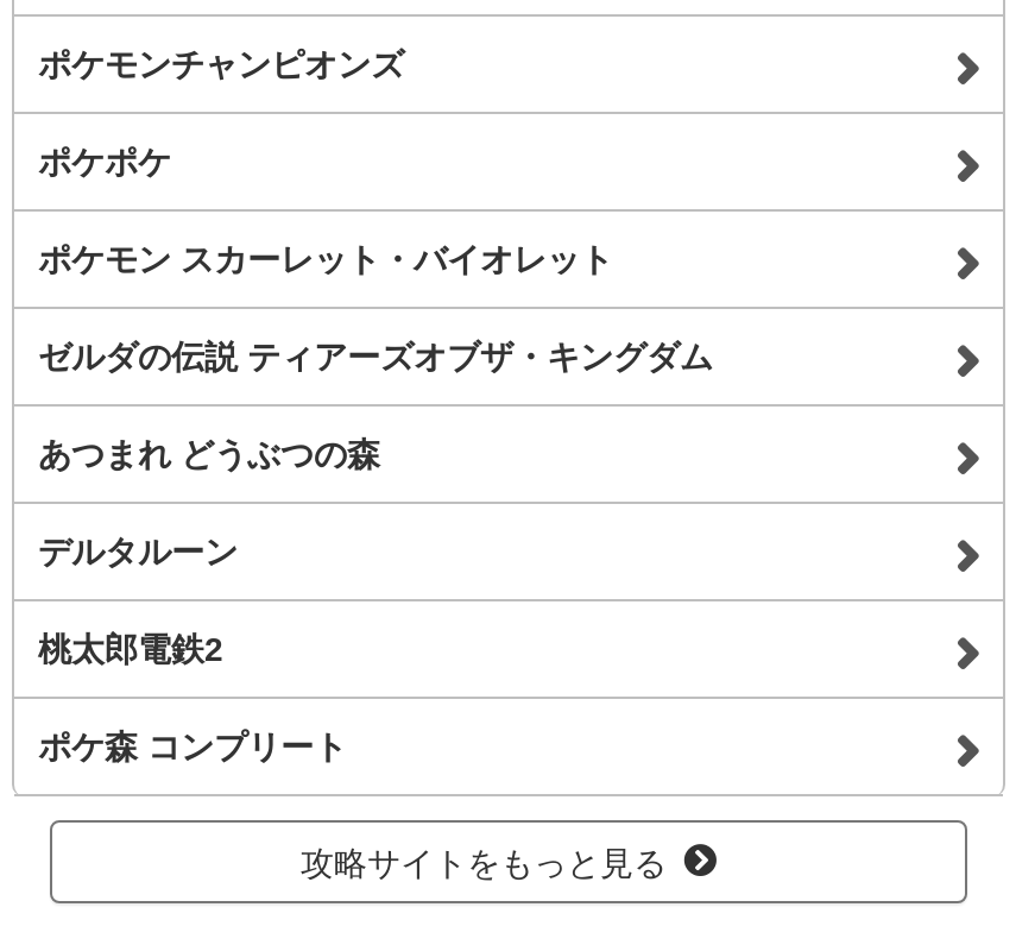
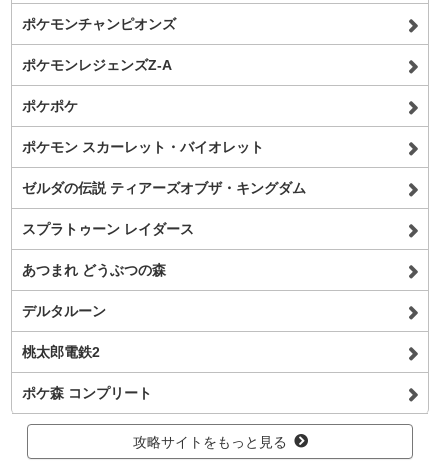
+ ポケモンレジェンズZ-A

+ スプラトゥーン レイダース
